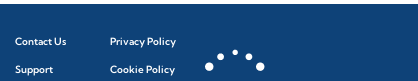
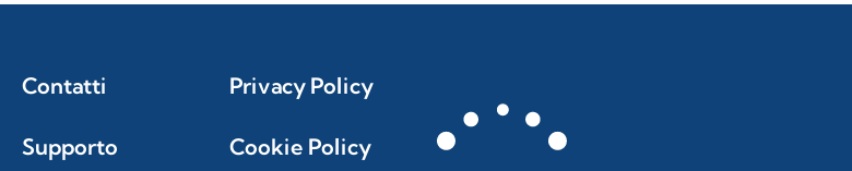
- Contact Us
+ Contatti

- Support
+ Supporto
